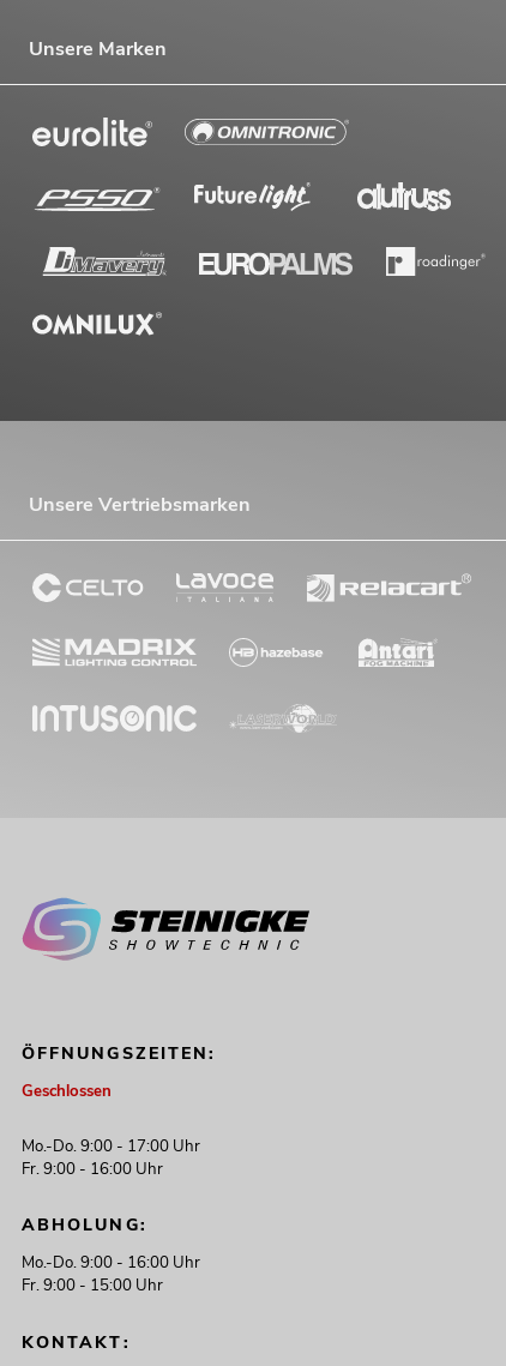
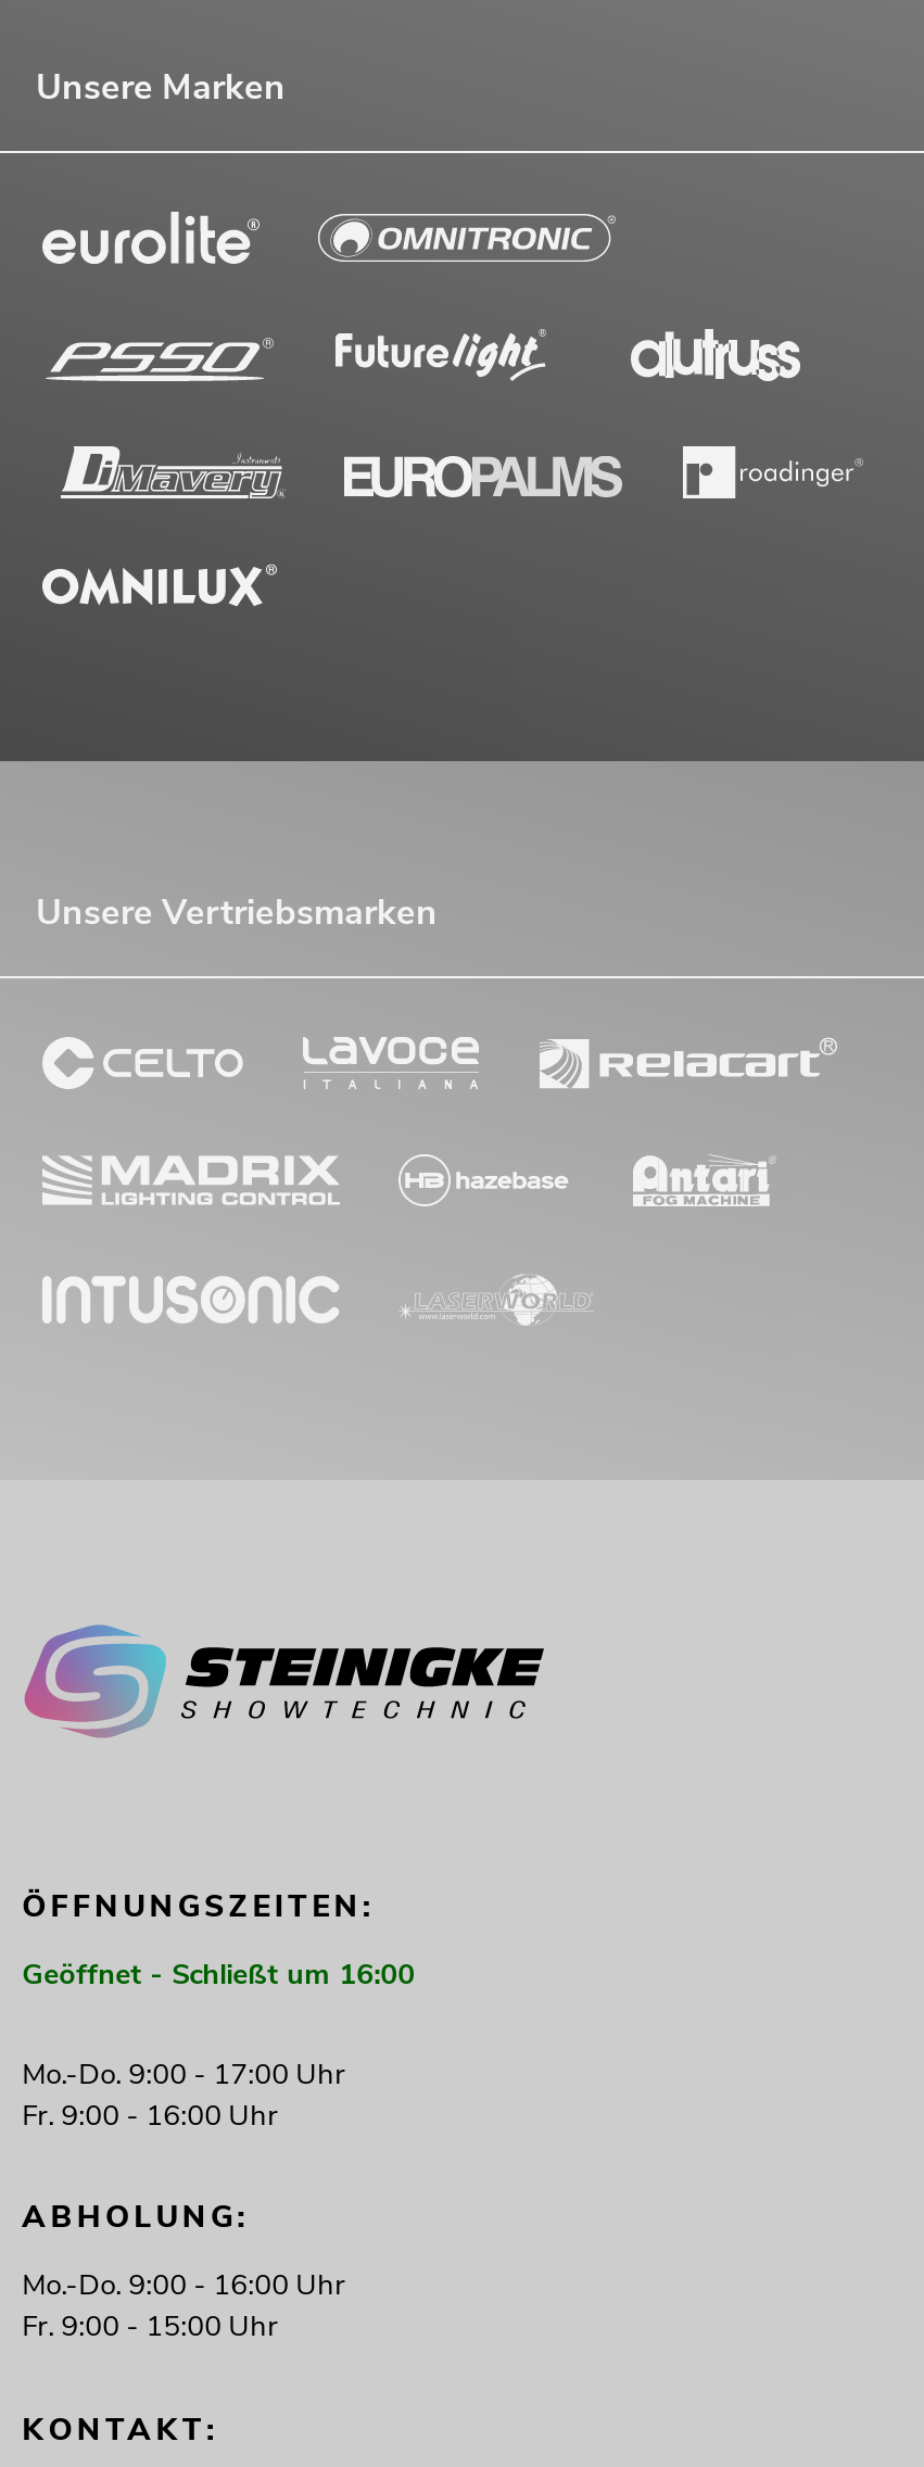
- Geschlossen
+ Geöffnet - Schließt um 16:00
